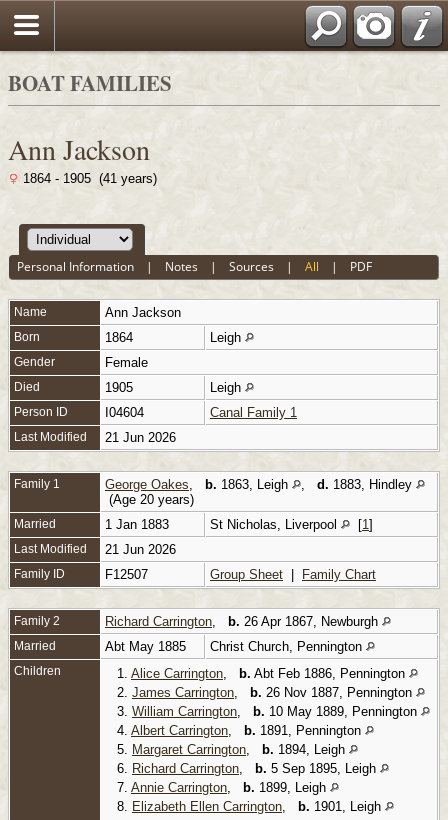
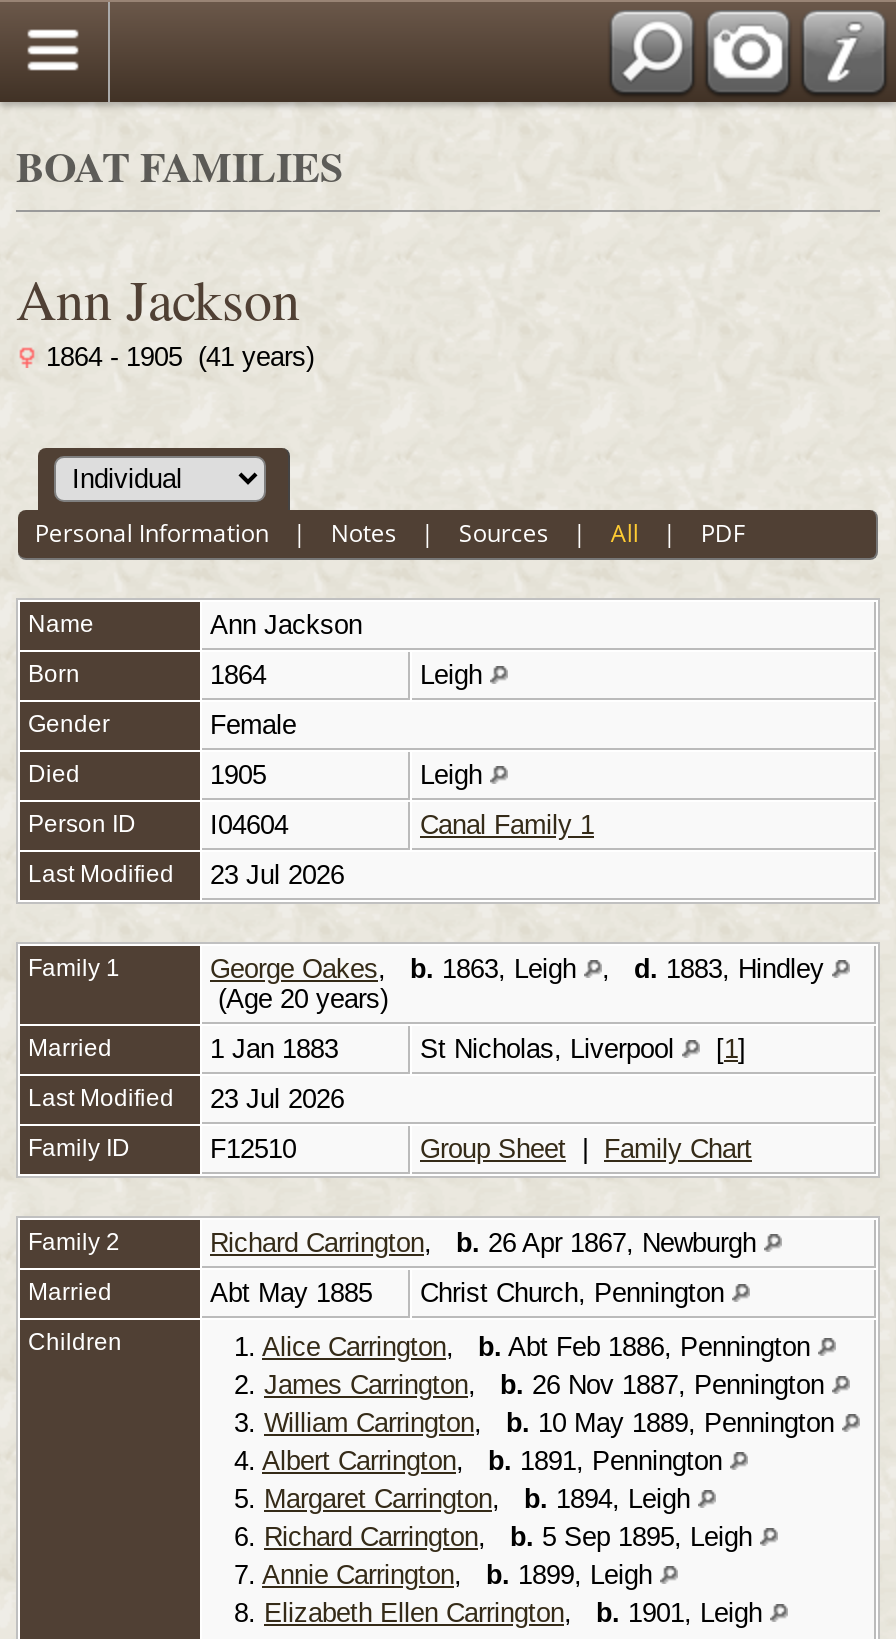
- Last Modified 21 Jun 2026
+ Last Modified 23 Jul 2026

- Last Modified 21 Jun 2026
+ Last Modified 23 Jul 2026

- F12507
+ F12510
